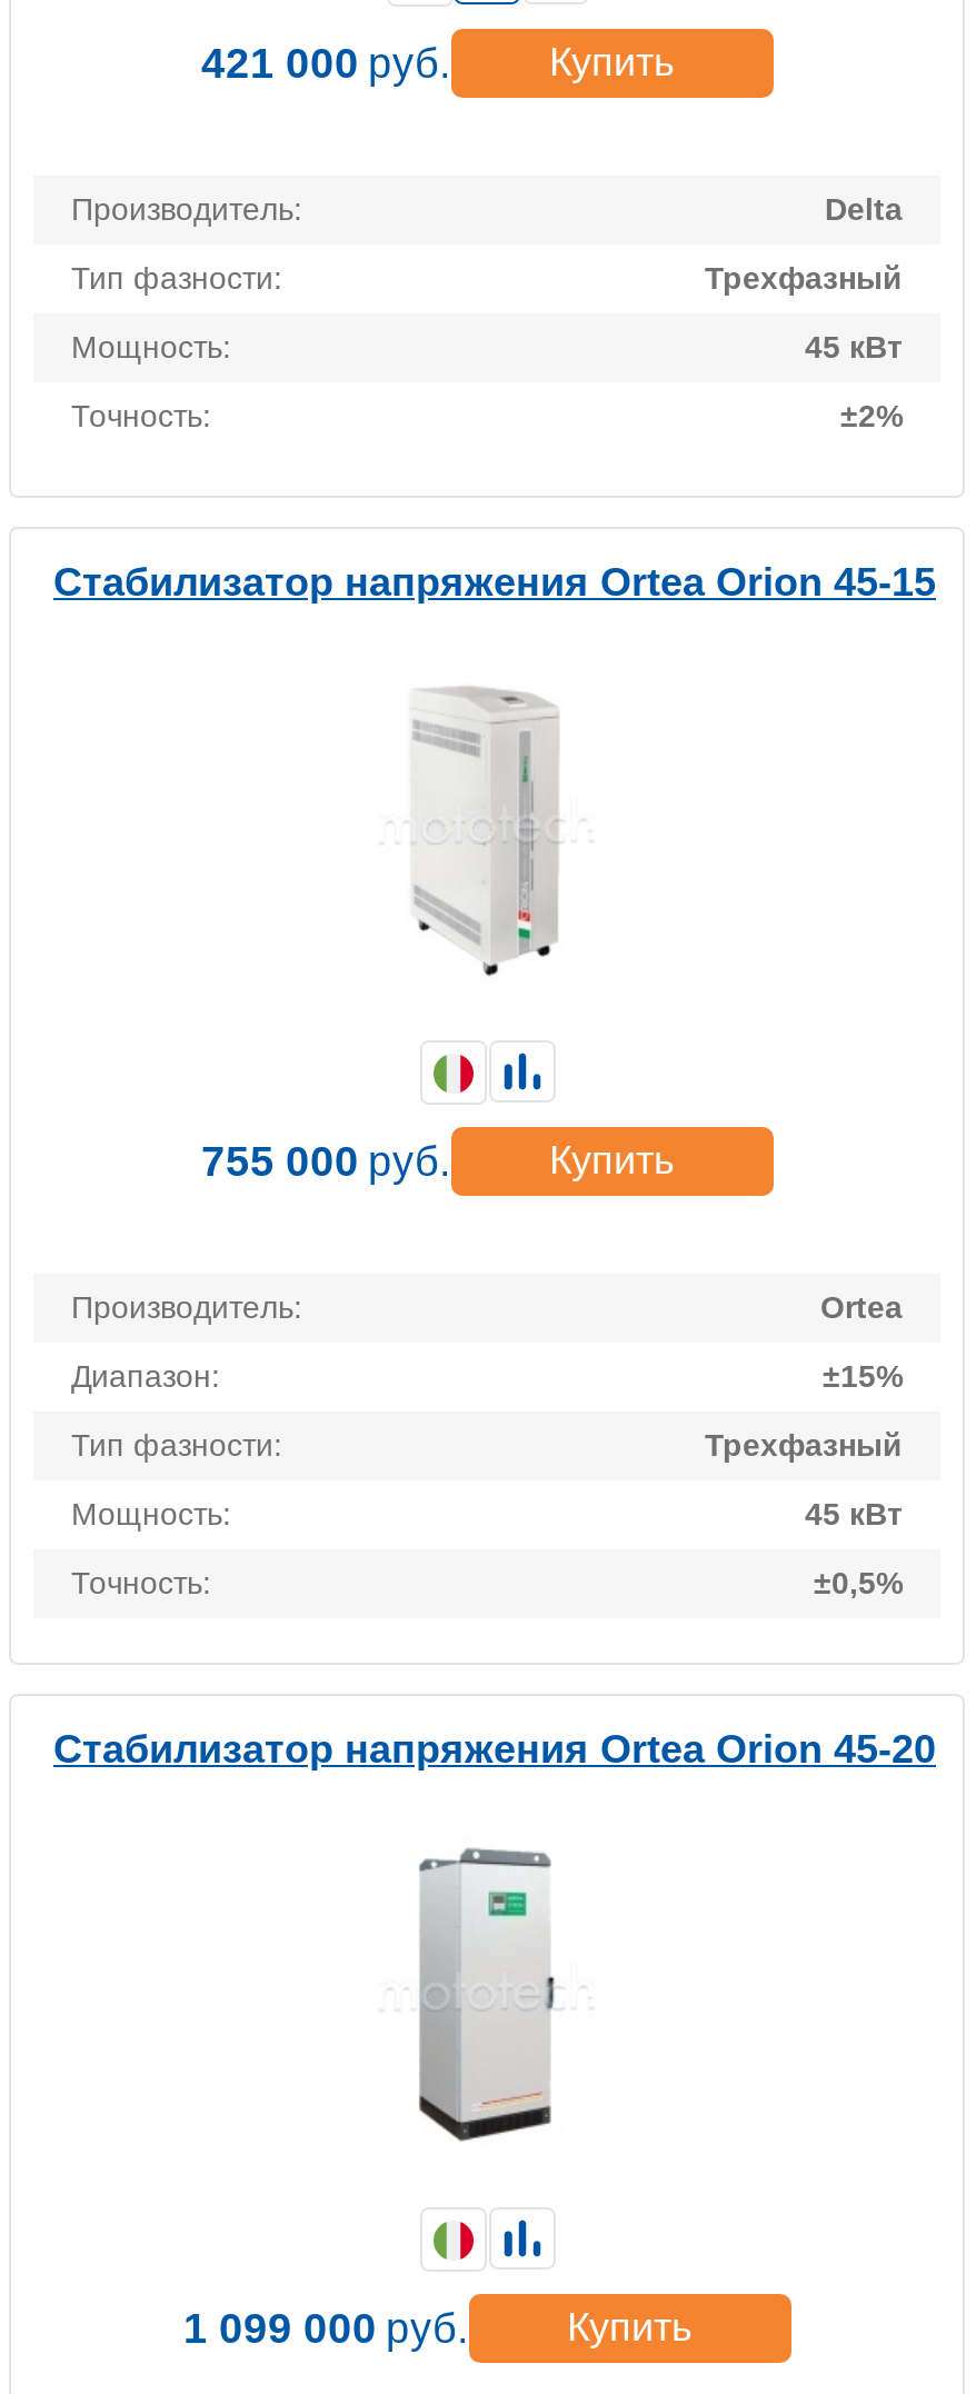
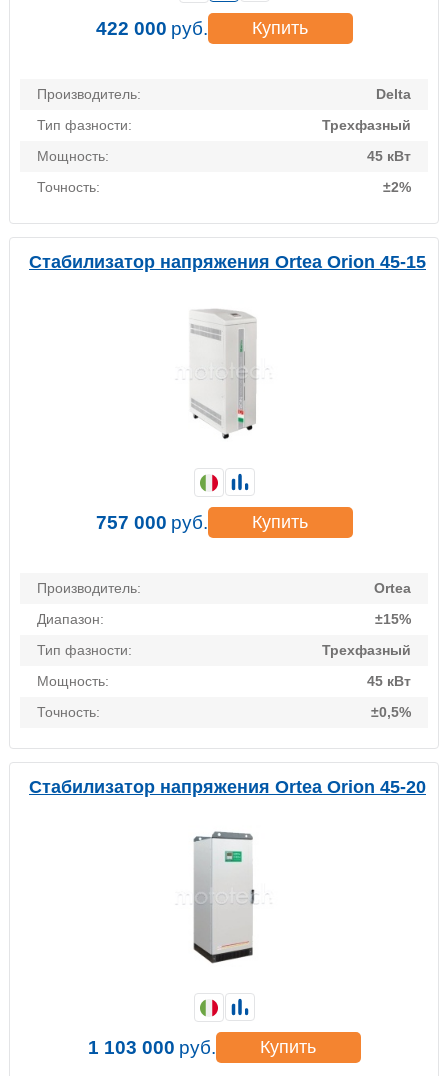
- 421 000 руб.
+ 422 000 руб.

- 755 000 руб.
+ 757 000 руб.

- 1 099 000 руб.
+ 1 103 000 руб.
